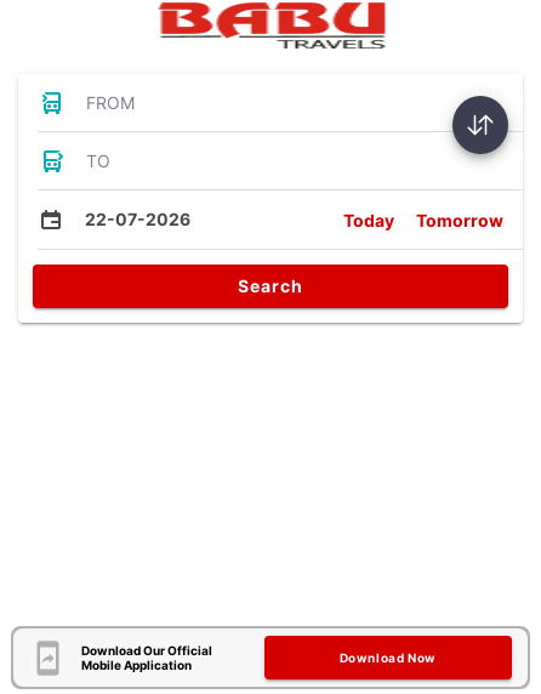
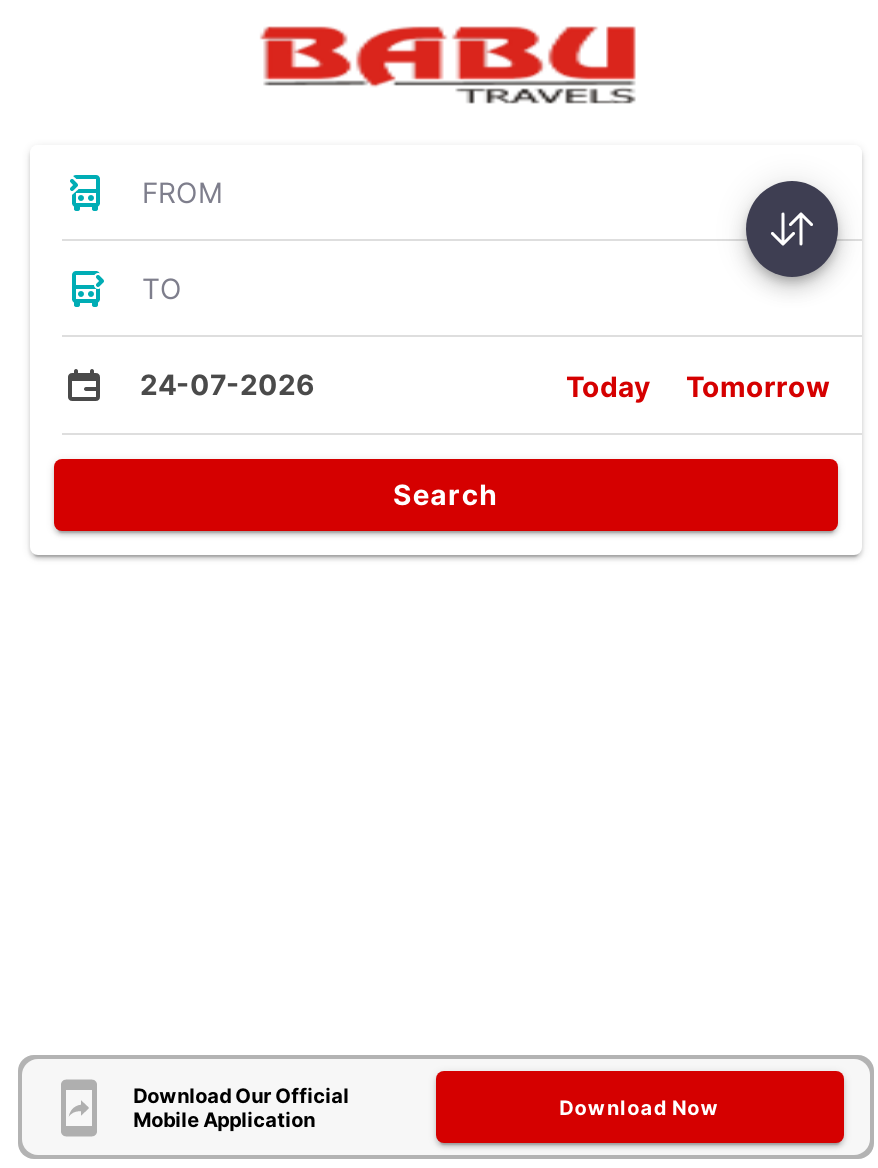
- 22-07-2026
+ 24-07-2026
